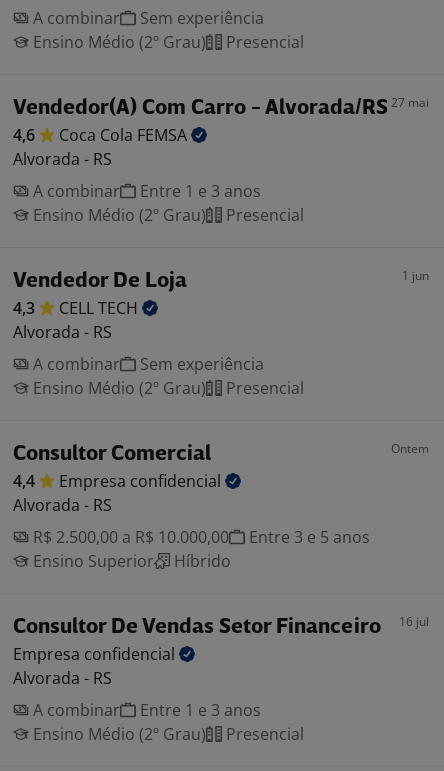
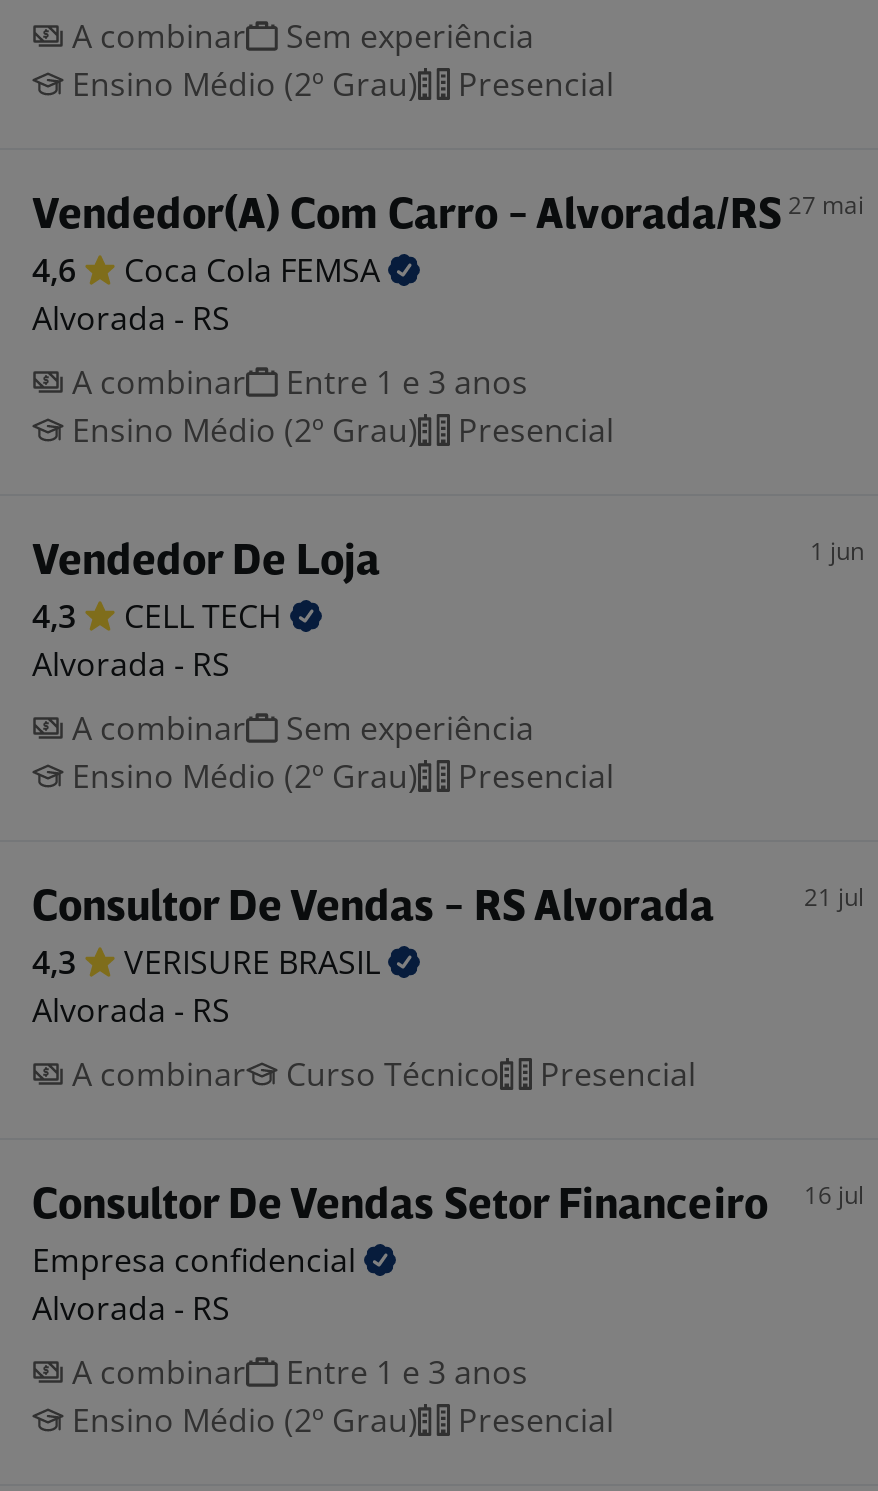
- Consultor Comercial
- Ontem
+ Consultor De Vendas - RS Alvorada
+ 21 jul

- 4,4
- Empresa confidencial
+ 4,3
+ VERISURE BRASIL

- R$ 2.500,00 a R$ 10.000,00
- Entre 3 e 5 anos
- Ensino Superior
- Híbrido
+ A combinar
+ Curso Técnico
+ Presencial
